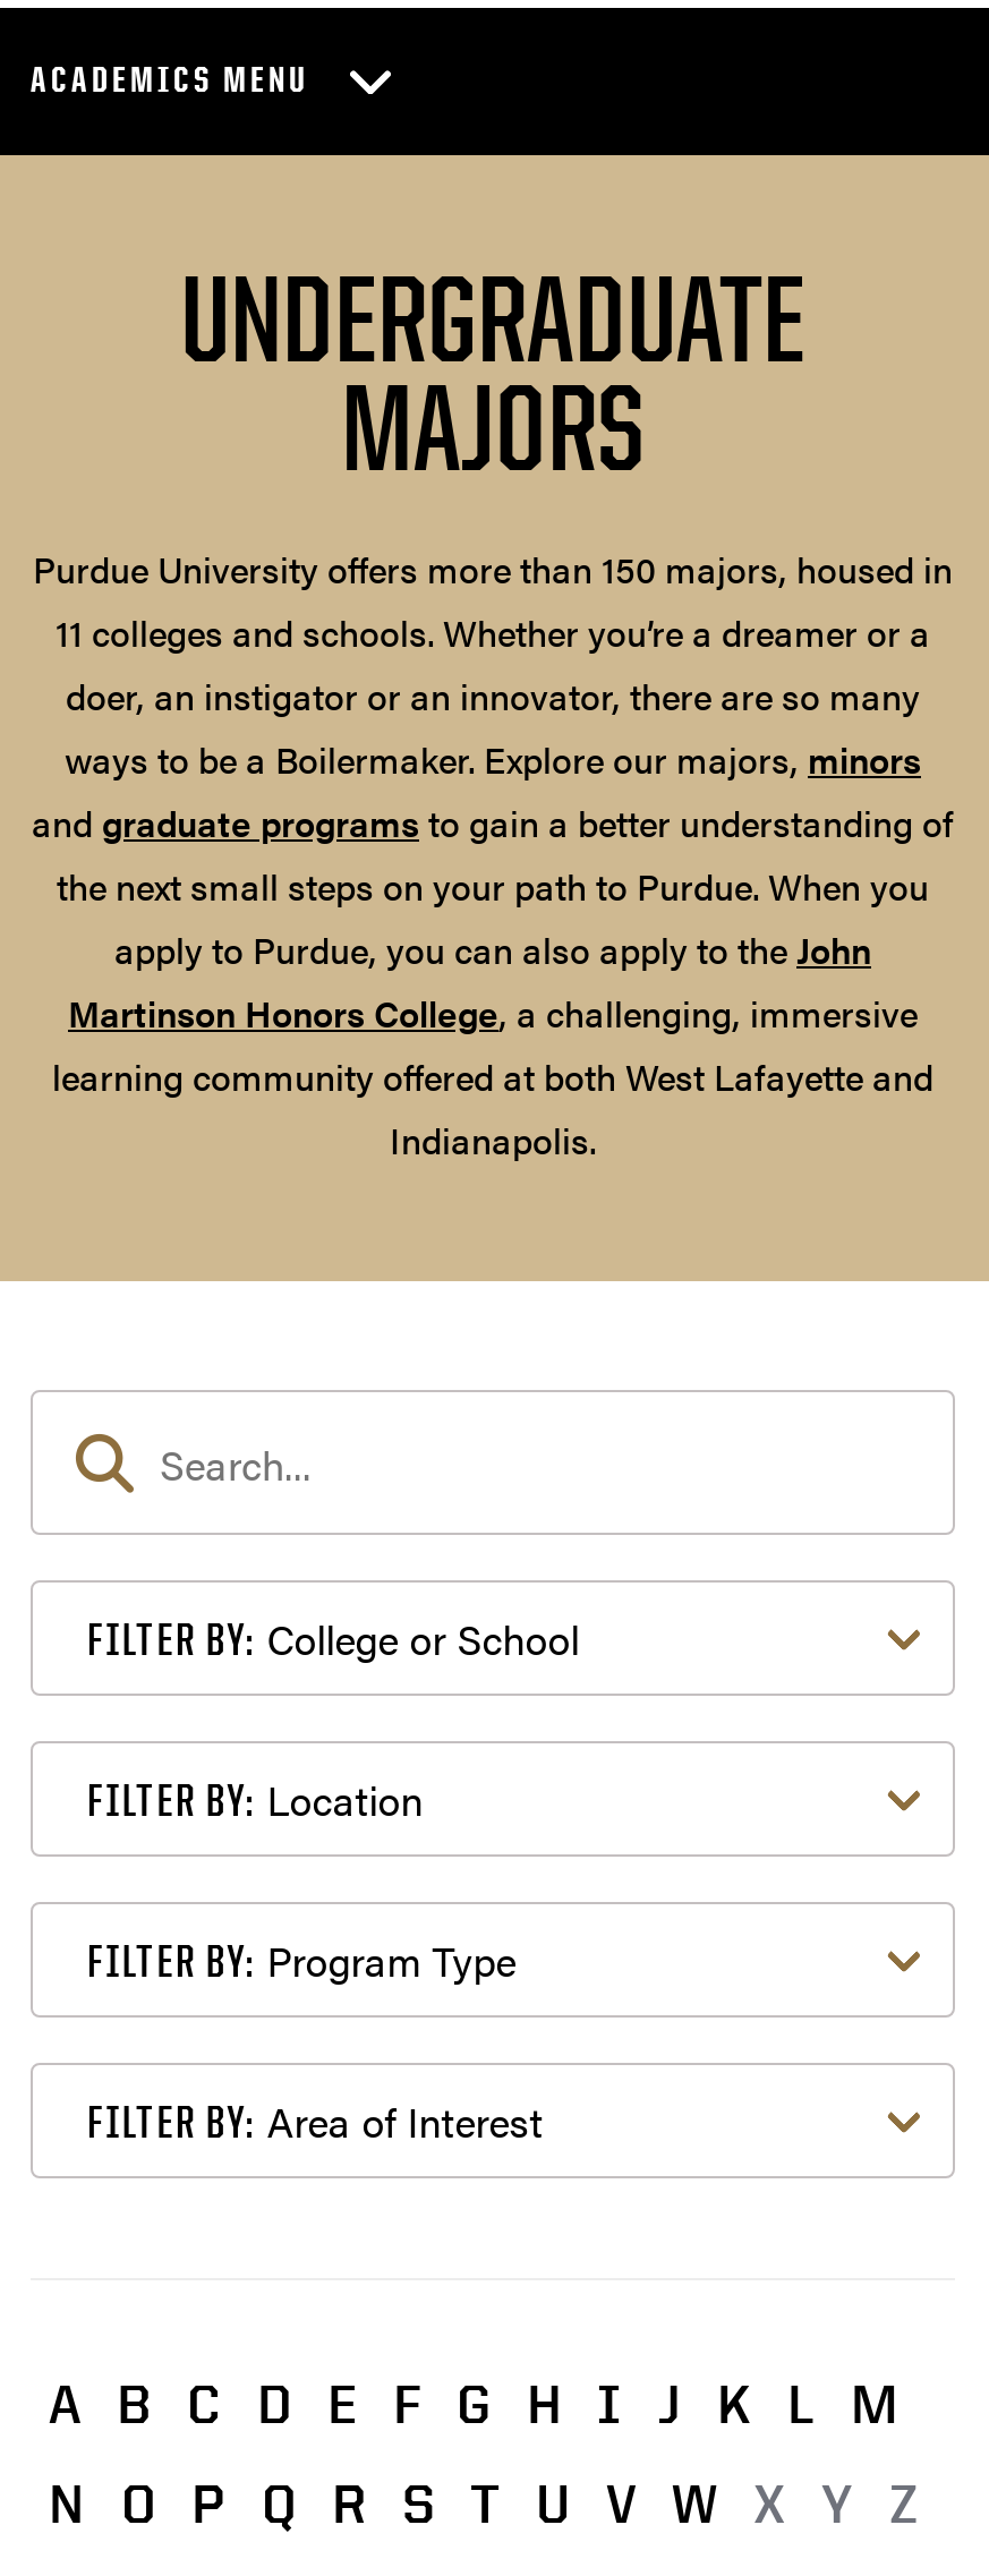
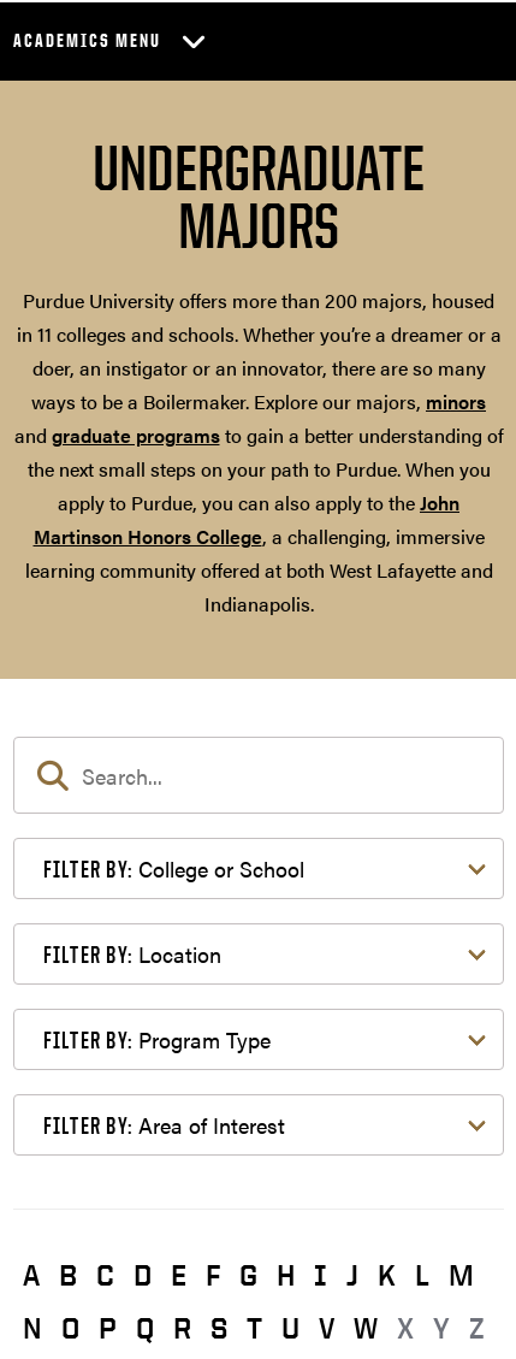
- Purdue University offers more than 150 majors, housed in
- 11 colleges and schools. Whether you’re a dreamer or a
+ Purdue University offers more than 200 majors, housed
+ in 11 colleges and schools. Whether you’re a dreamer or a
